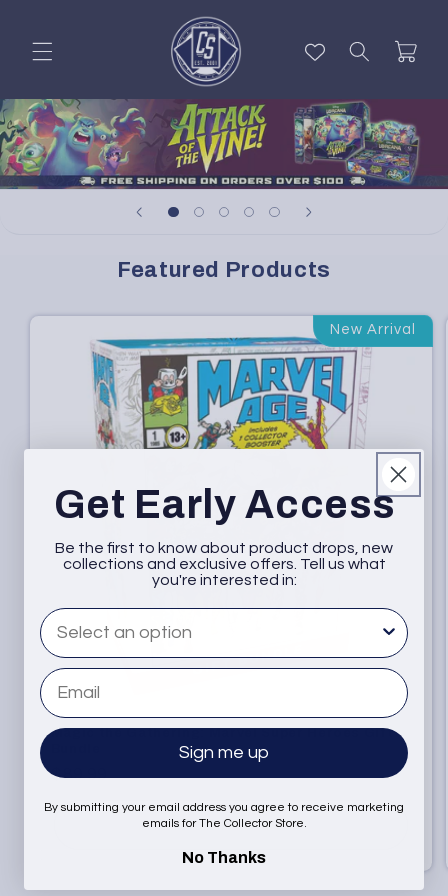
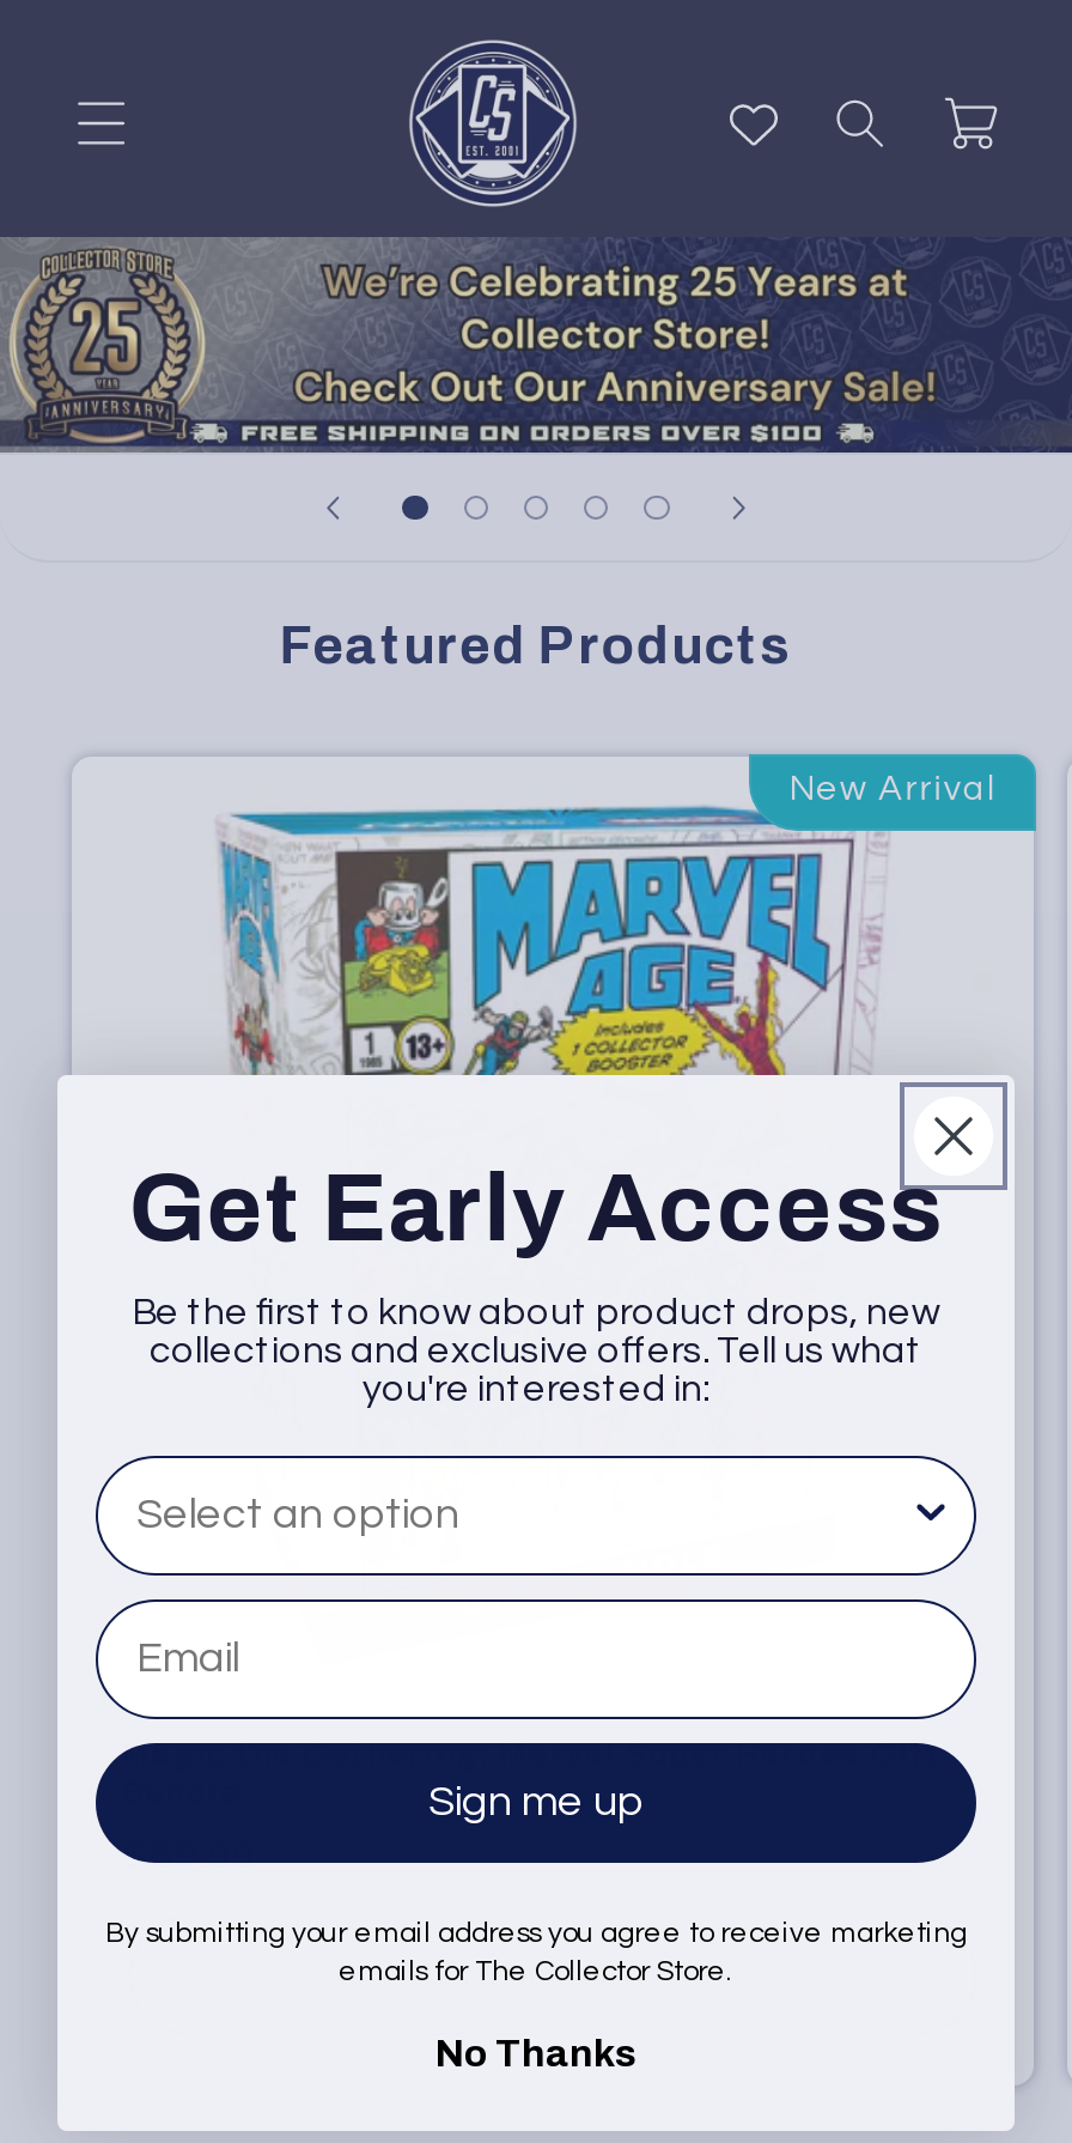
- [image]
+ [image]
